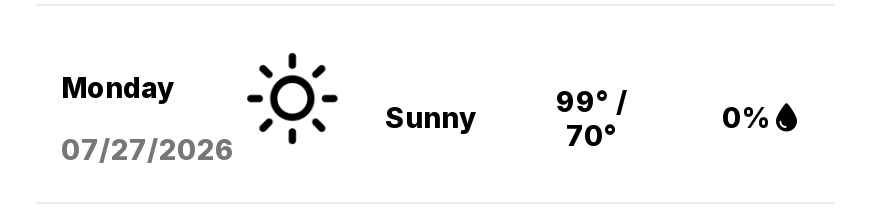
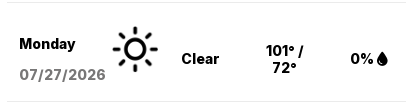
- Sunny
- 99° /
- 70°
+ Clear
+ 101° /
+ 72°
